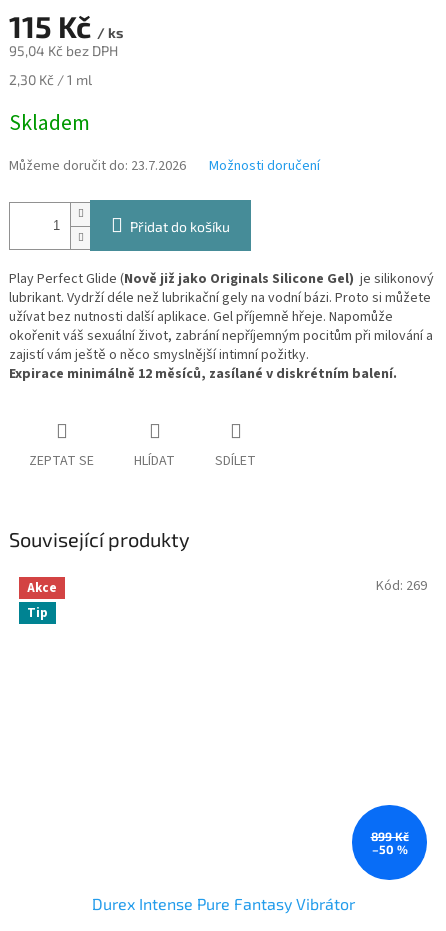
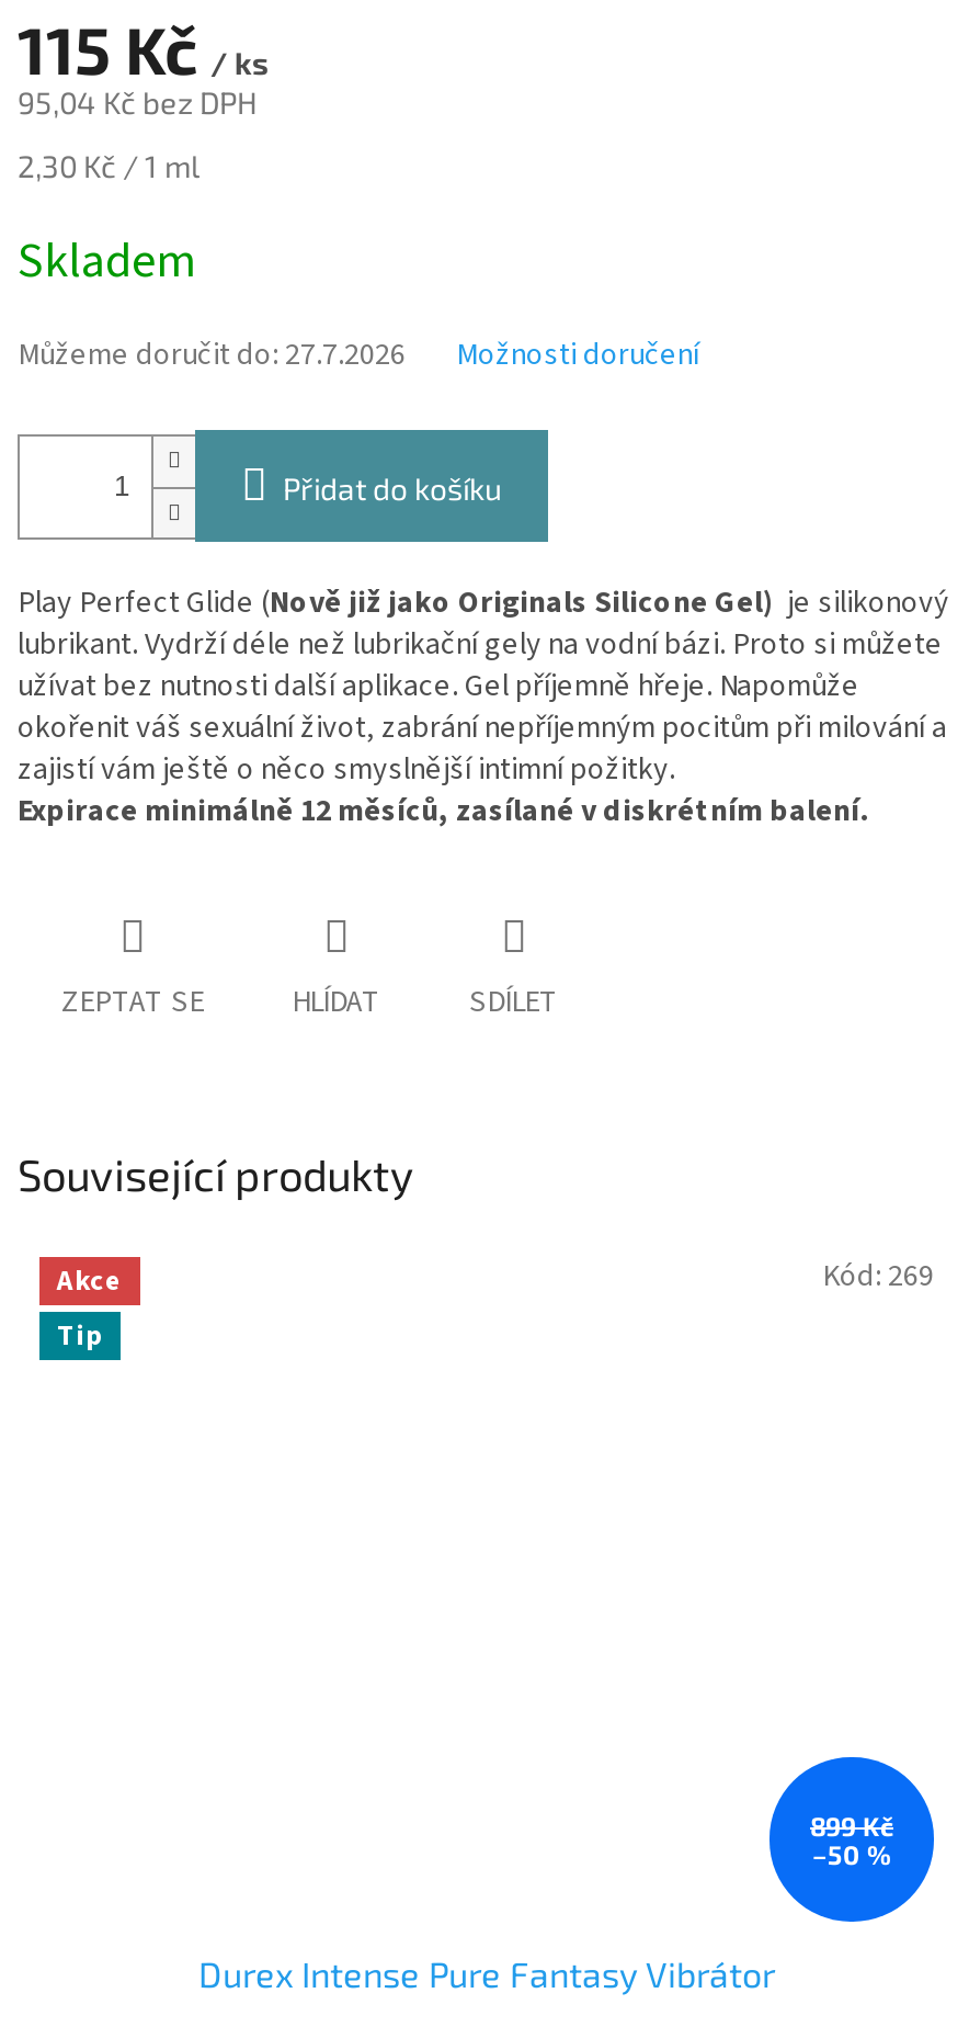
- Můžeme doručit do: 23.7.2026
+ Můžeme doručit do: 27.7.2026
